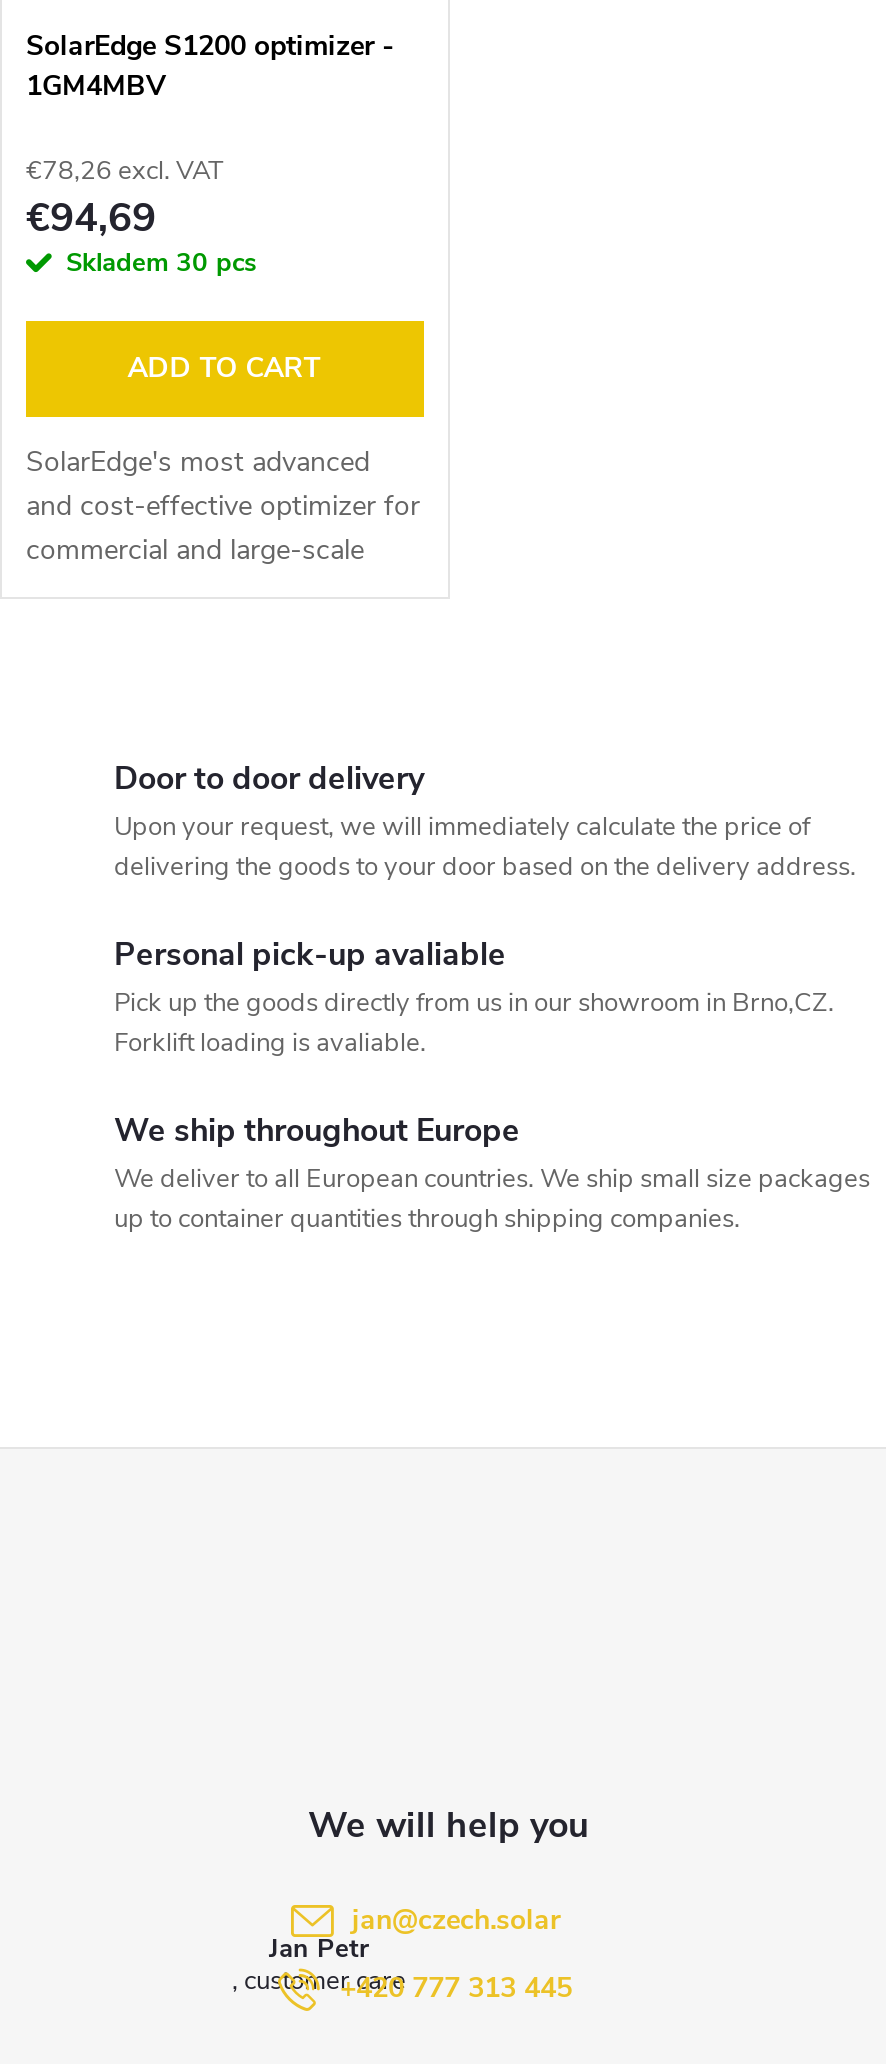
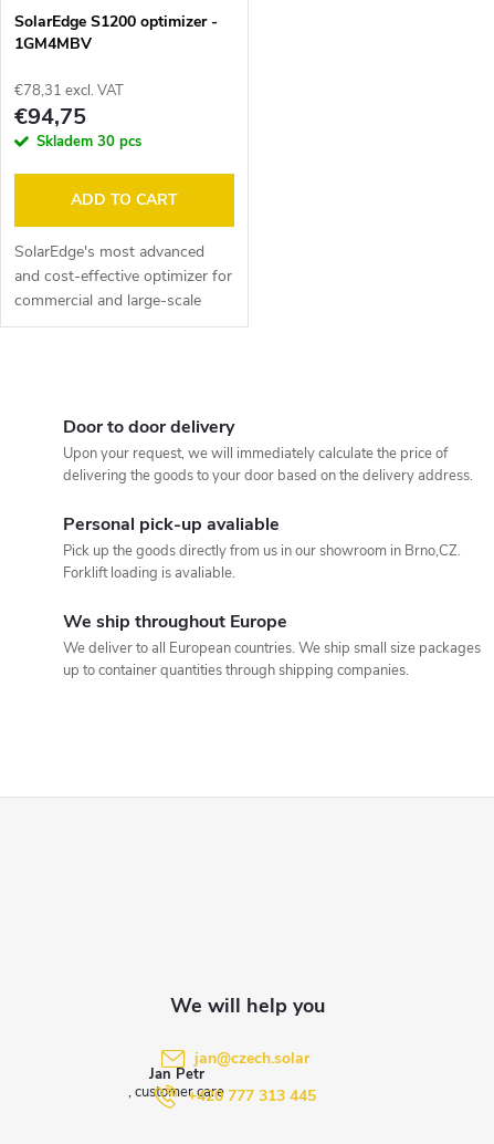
- €78,26 excl. VAT
+ €78,31 excl. VAT

- €94,69
+ €94,75
